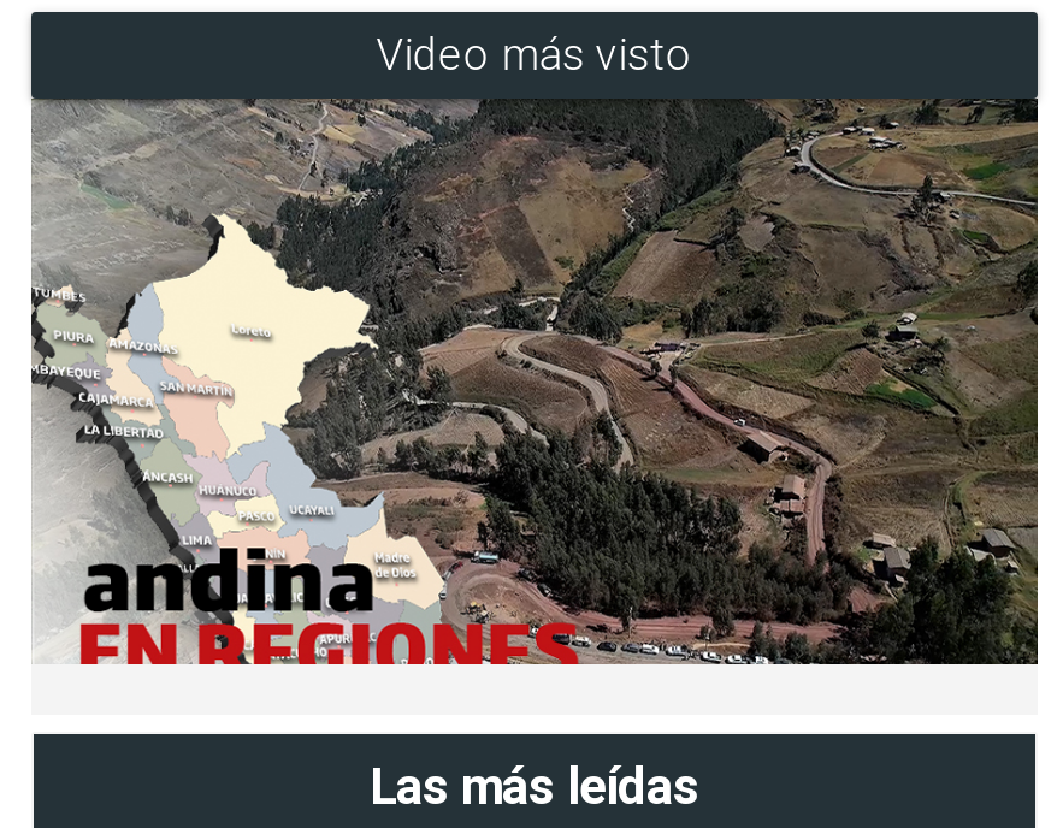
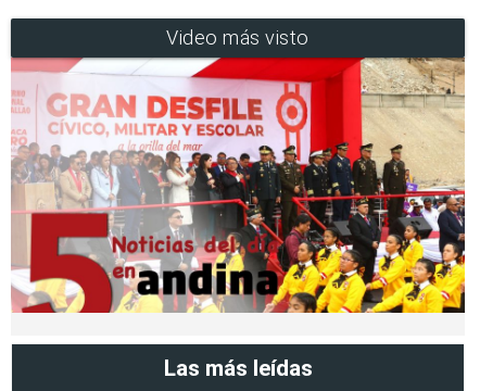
- [image]
+ [image]
